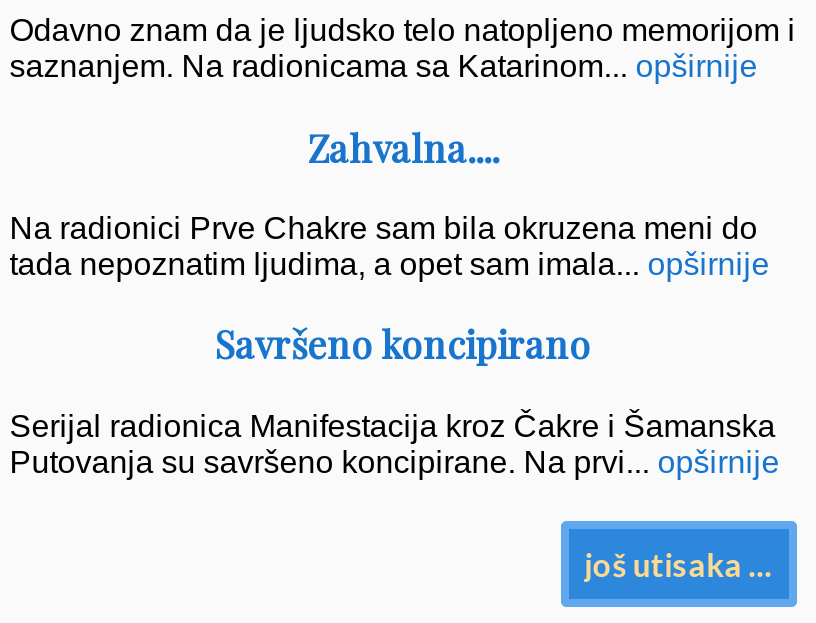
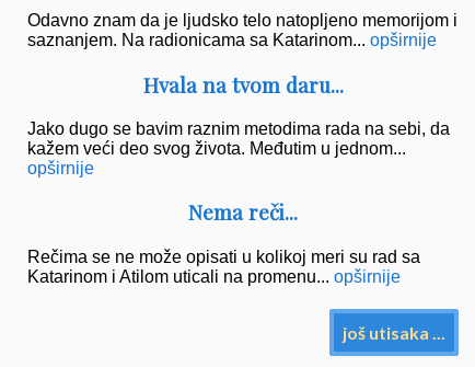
- Zahvalna....
+ Hvala na tvom daru...

- Na radionici Prve Chakre sam bila okruzena meni do
- tada nepoznatim ljudima, a opet sam imala... opširnije
+ Jako dugo se bavim raznim metodima rada na sebi, da
+ kažem veći deo svog života. Međutim u jednom...
+ opširnije

- Savršeno koncipirano
+ Nema reči...

- Serijal radionica Manifestacija kroz Čakre i Šamanska
- Putovanja su savršeno koncipirane. Na prvi... opširnije
+ Rečima se ne može opisati u kolikoj meri su rad sa
+ Katarinom i Atilom uticali na promenu... opširnije
